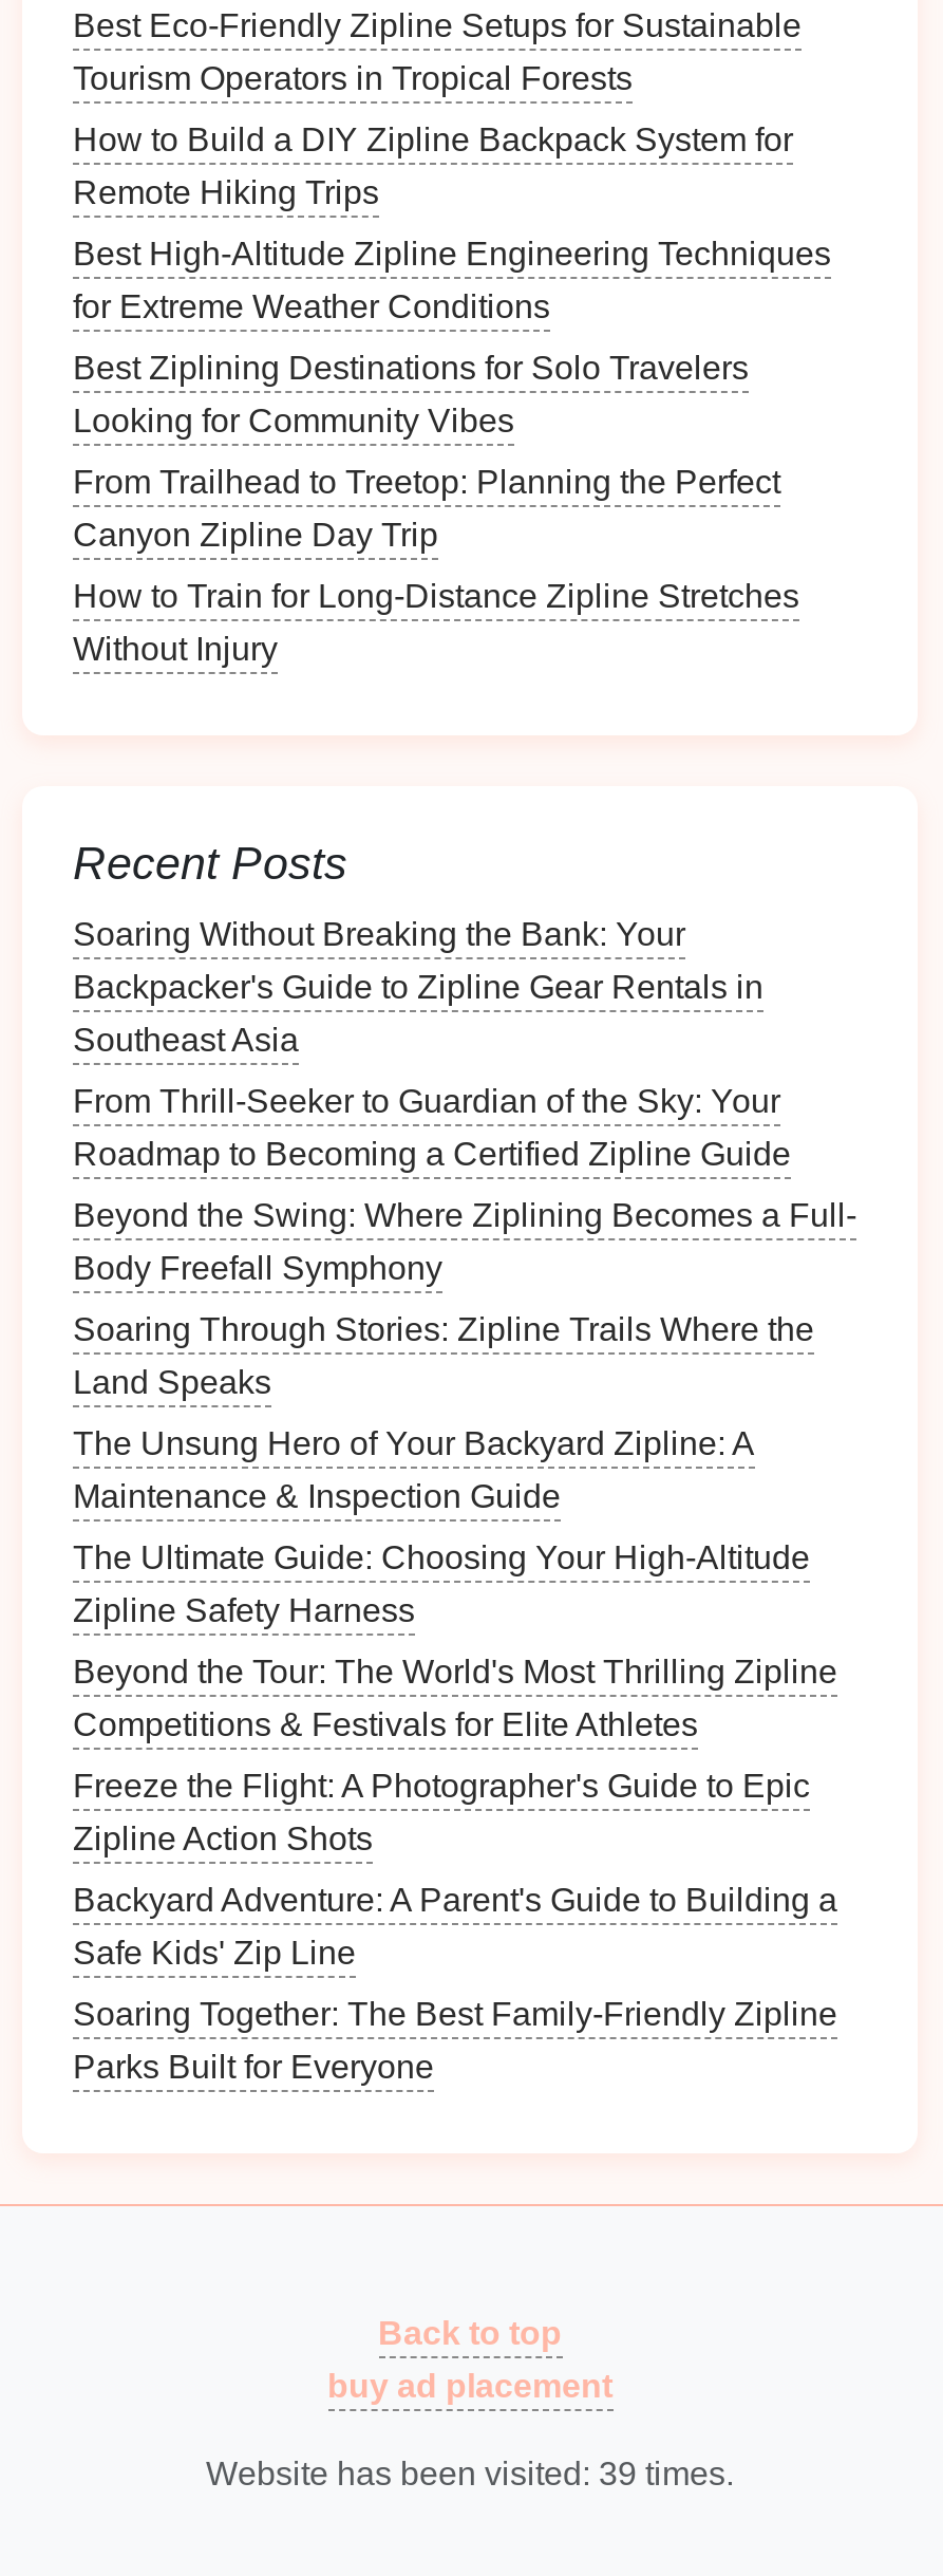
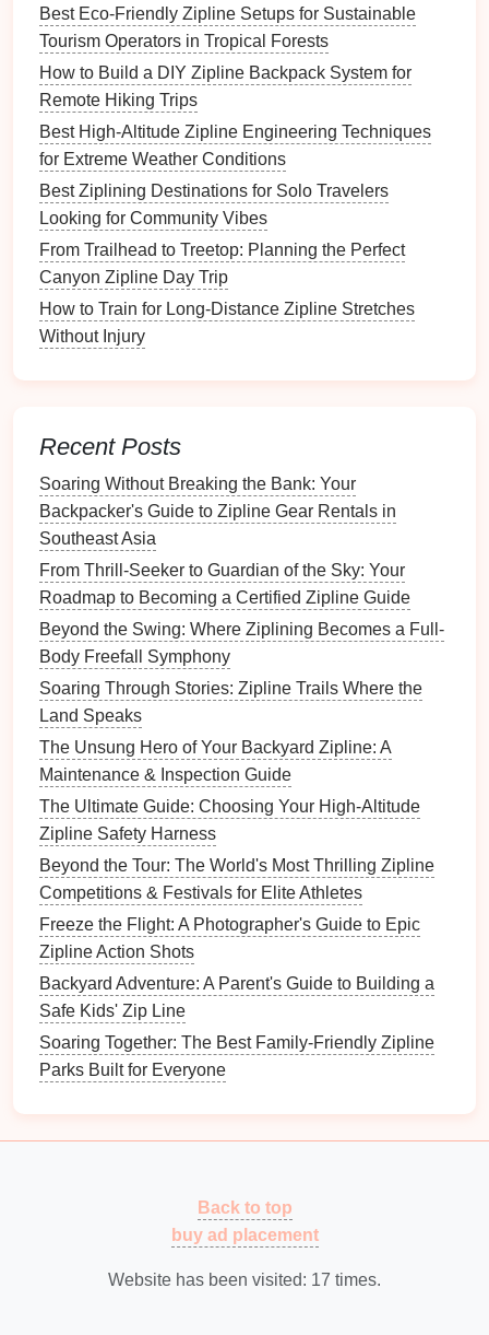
- Website has been visited: 39 times.
+ Website has been visited: 17 times.
